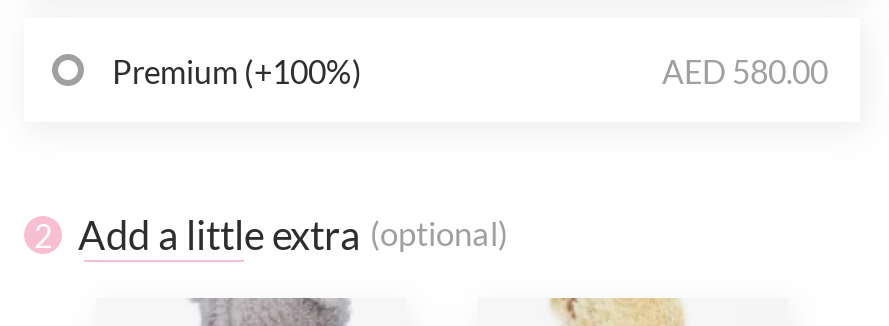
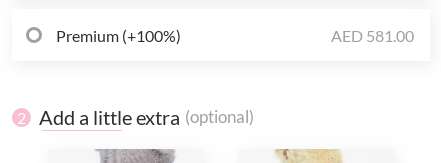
- AED 580.00
+ AED 581.00
